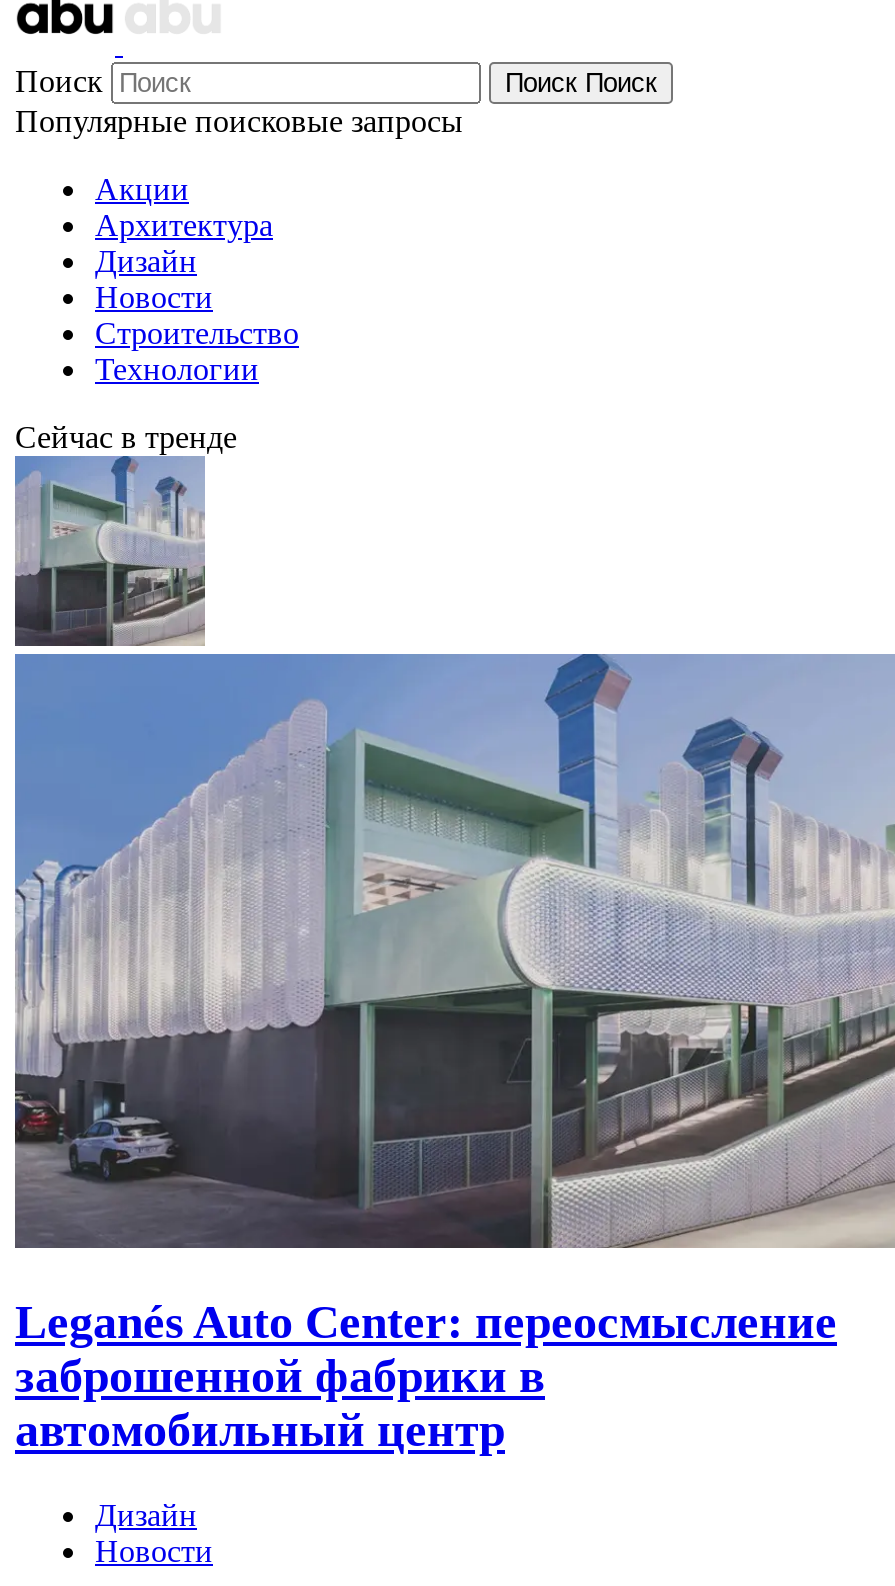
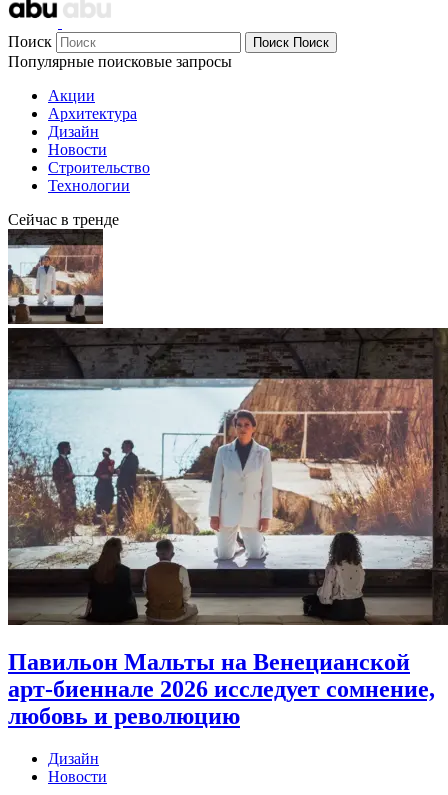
- [image]
- Leganés Auto Center: переосмысление
- заброшенной фабрики в
- автомобильный центр
+ [image]
+ Павильон Мальты на Венецианской
+ арт-биеннале 2026 исследует сомнение,
+ любовь и революцию
